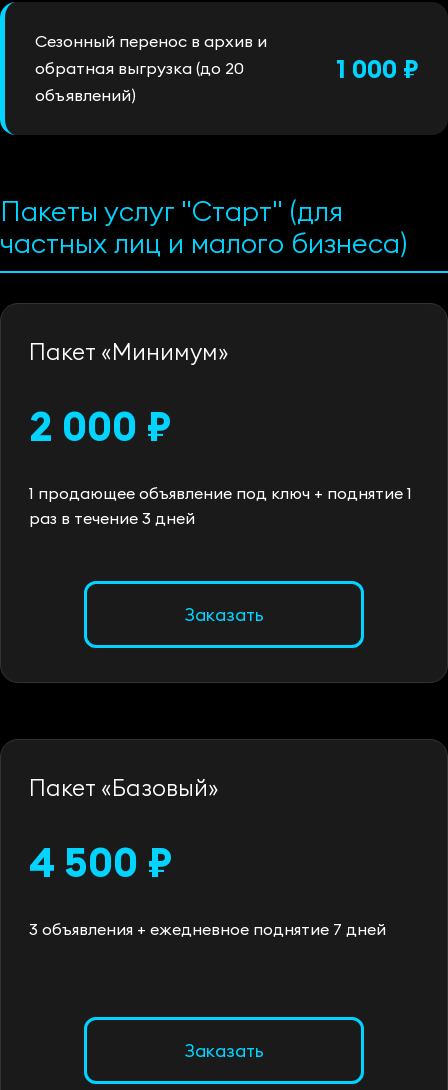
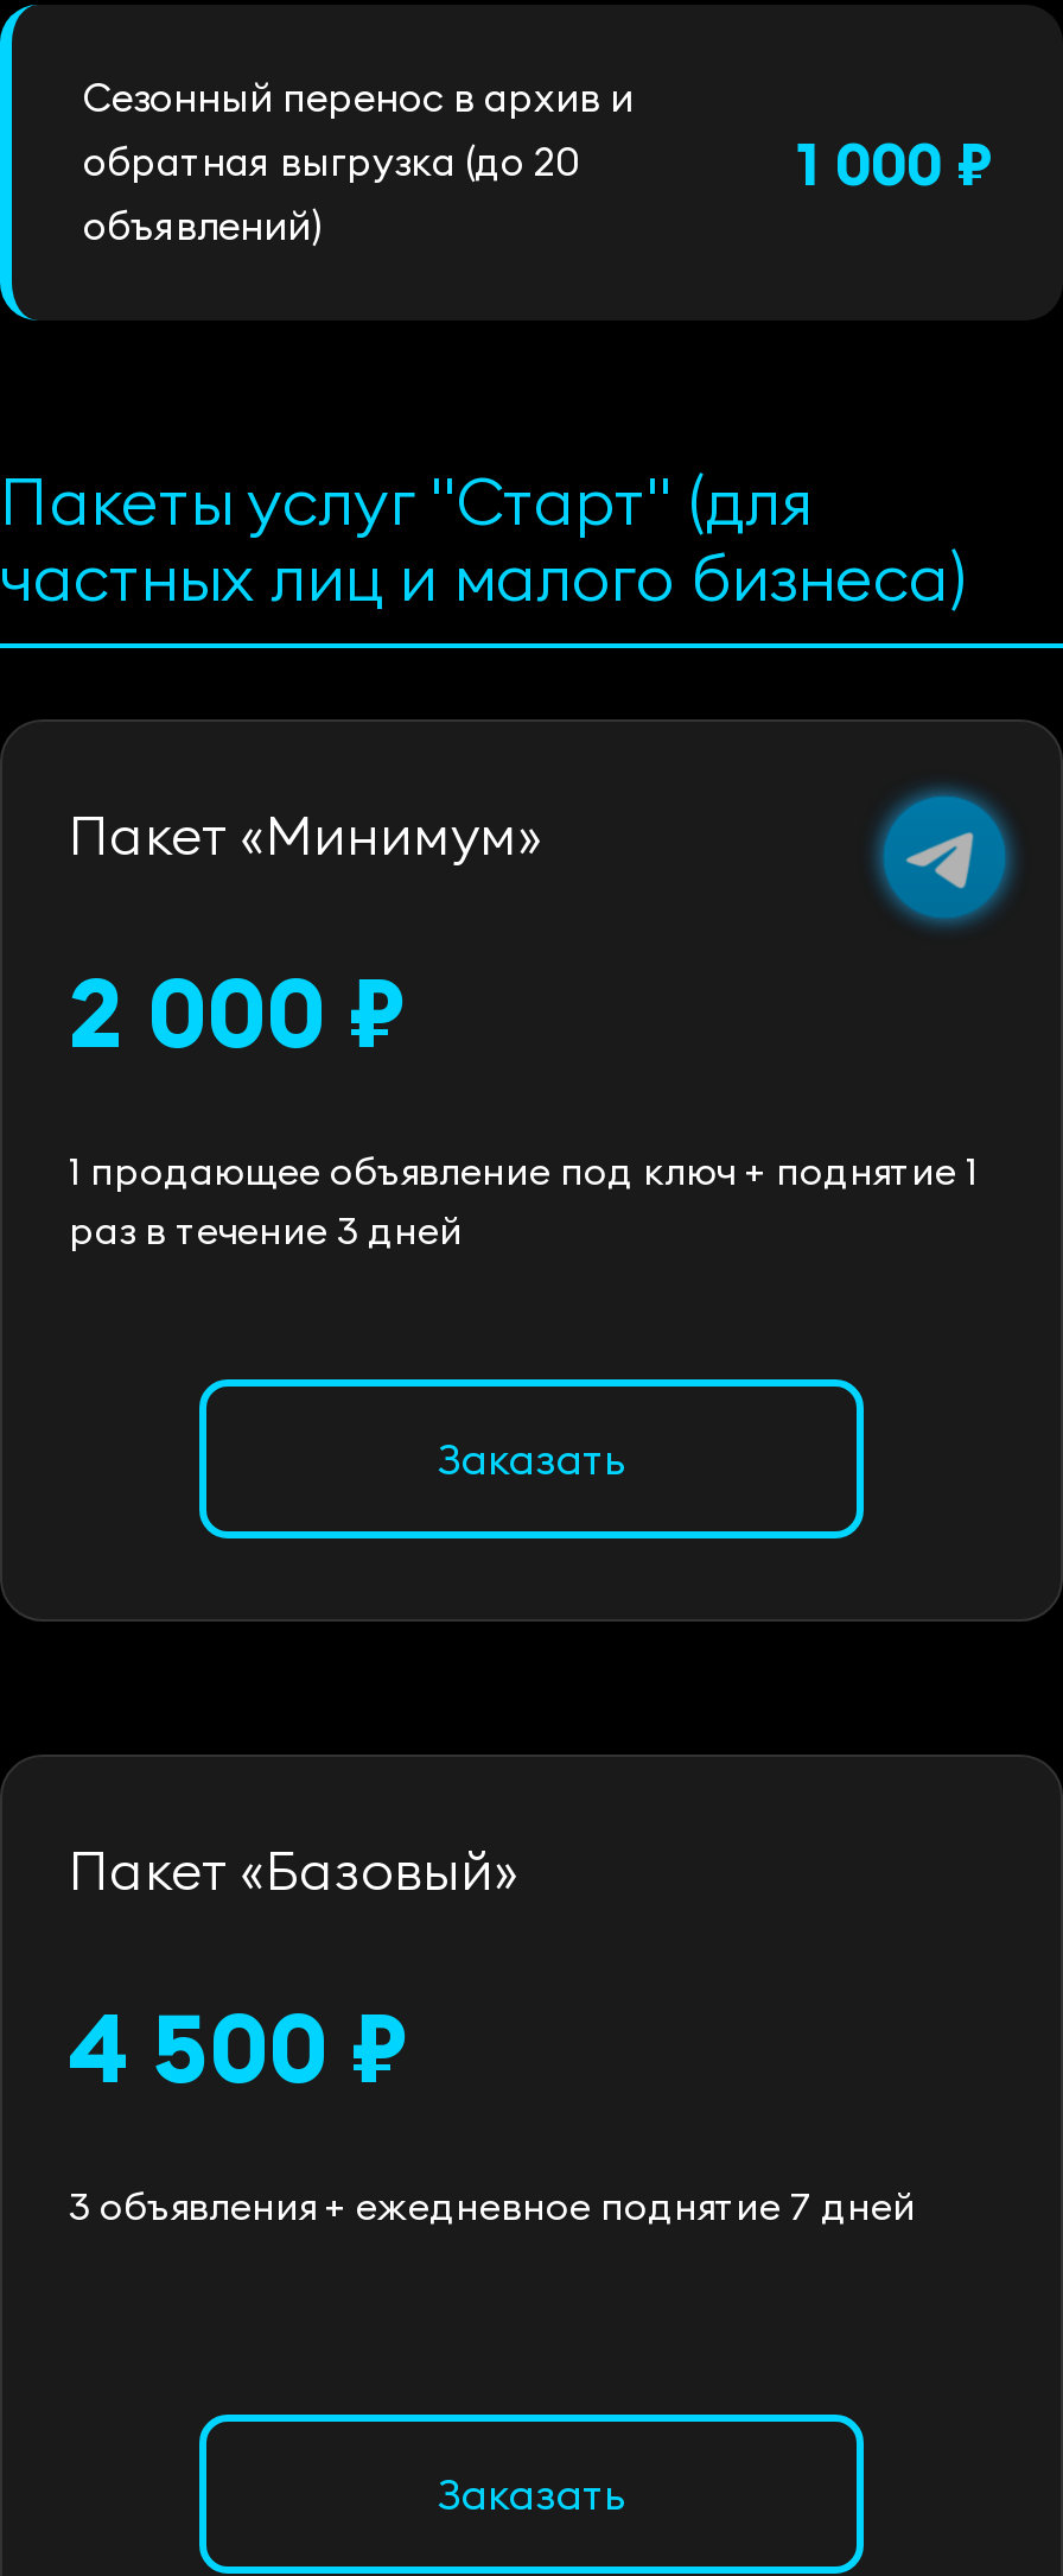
+ [image]
